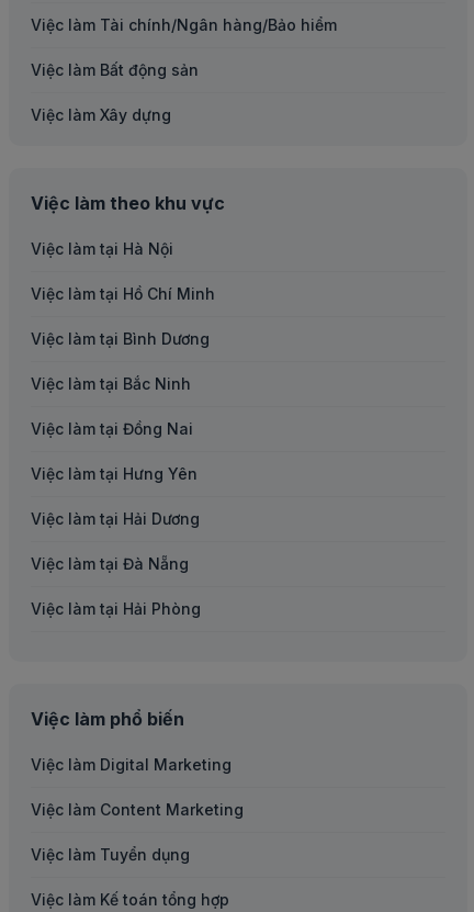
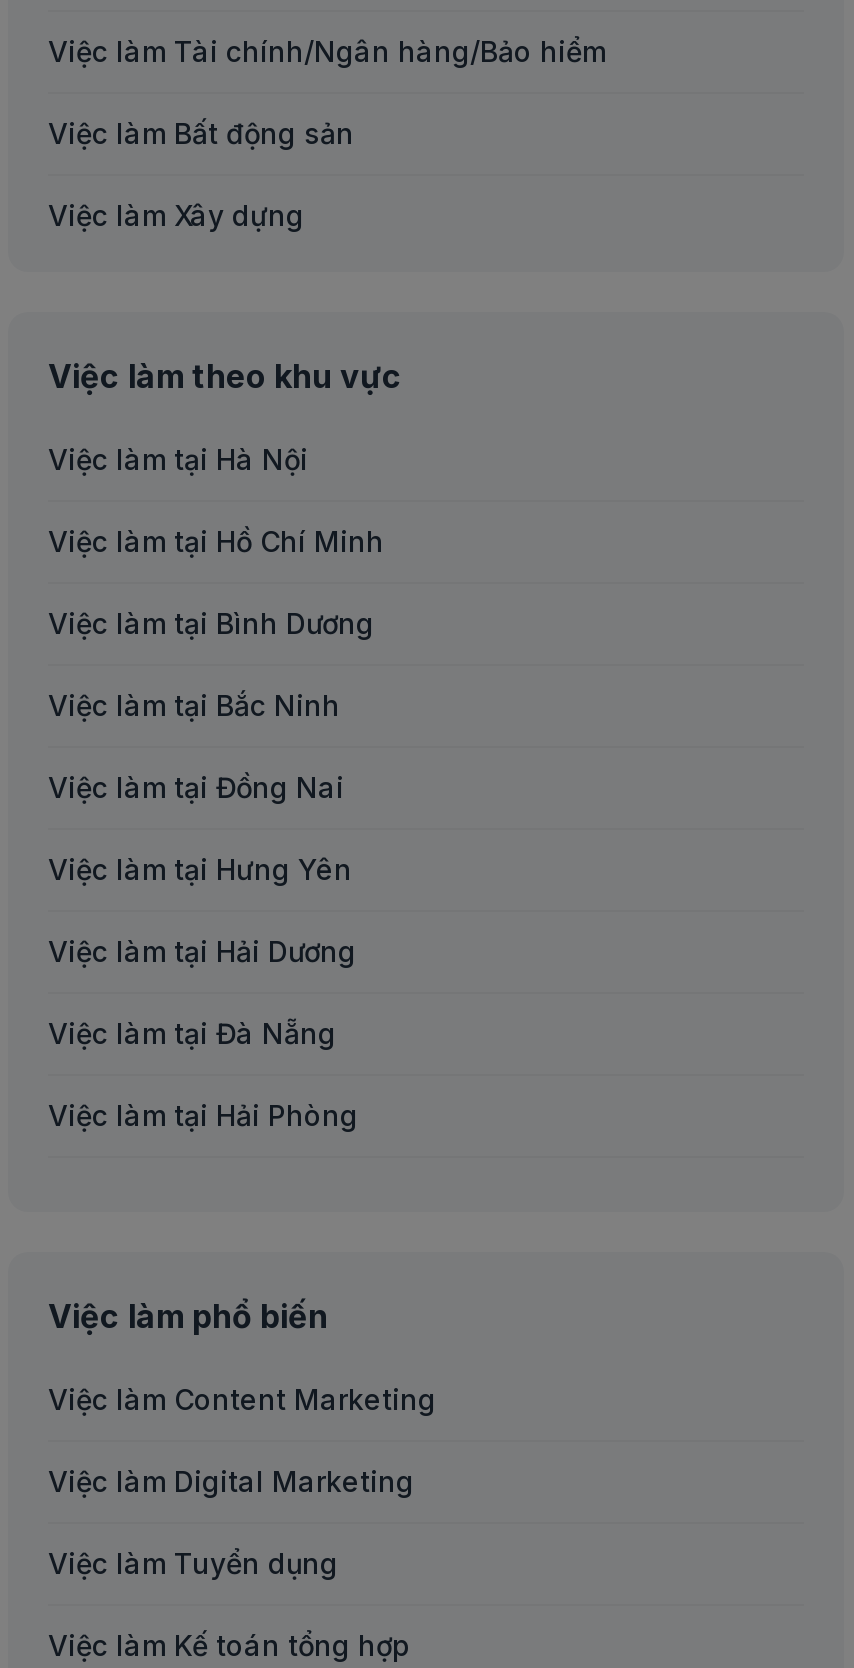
moved down: Việc làm Digital Marketing

moved up: Việc làm Content Marketing
